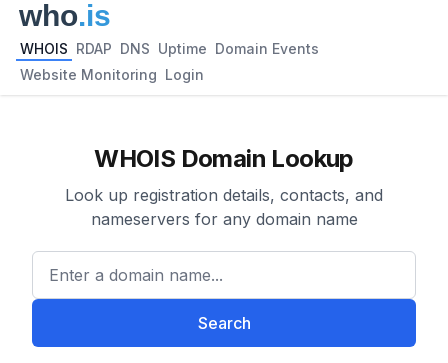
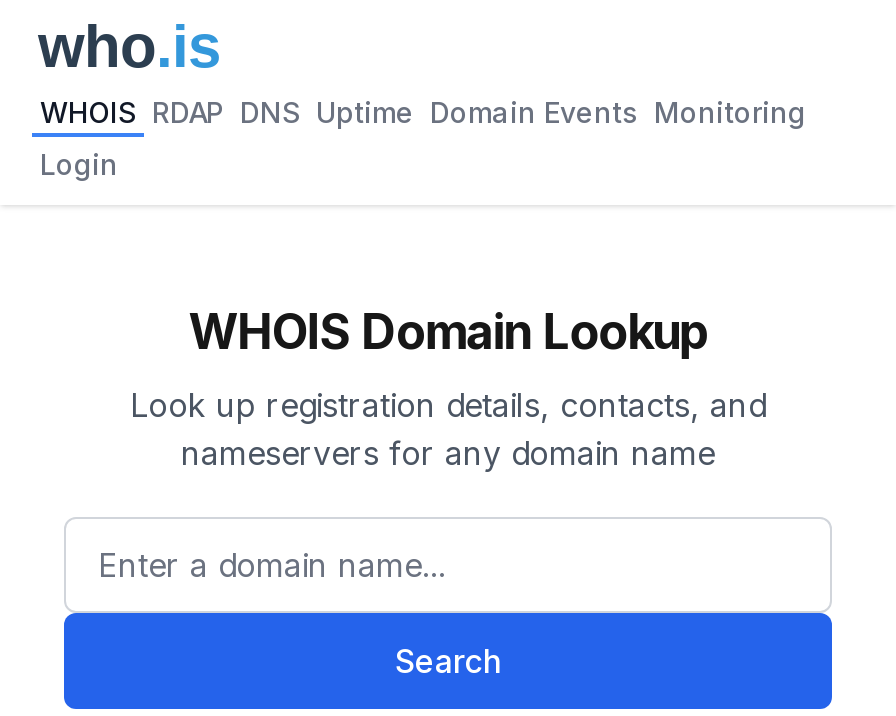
- WHOIS RDAP DNS Uptime Domain Events
+ WHOIS RDAP DNS Uptime Domain Events Monitoring

- Website Monitoring Login
+ Login
